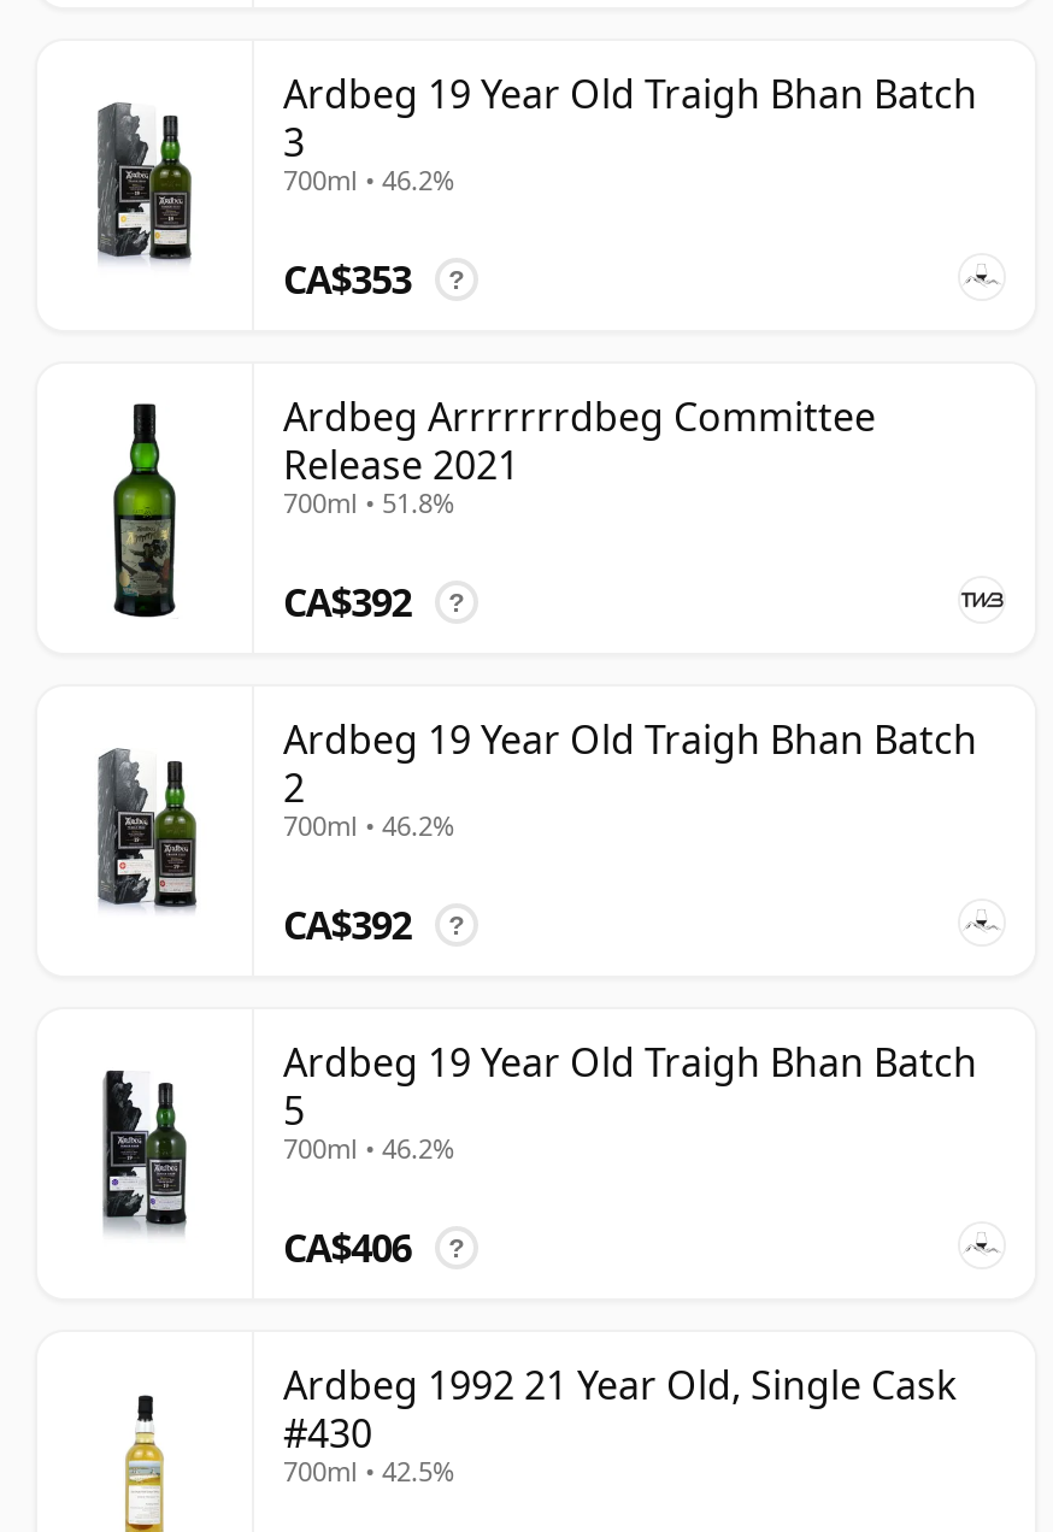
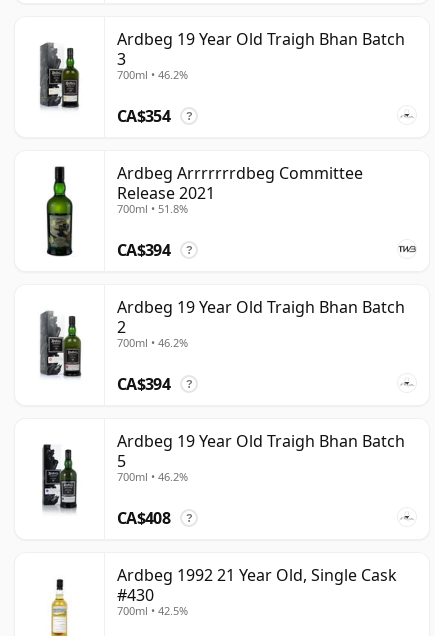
- CA$353
+ CA$354

- CA$392
+ CA$394

- CA$392
+ CA$394

- CA$406
+ CA$408
